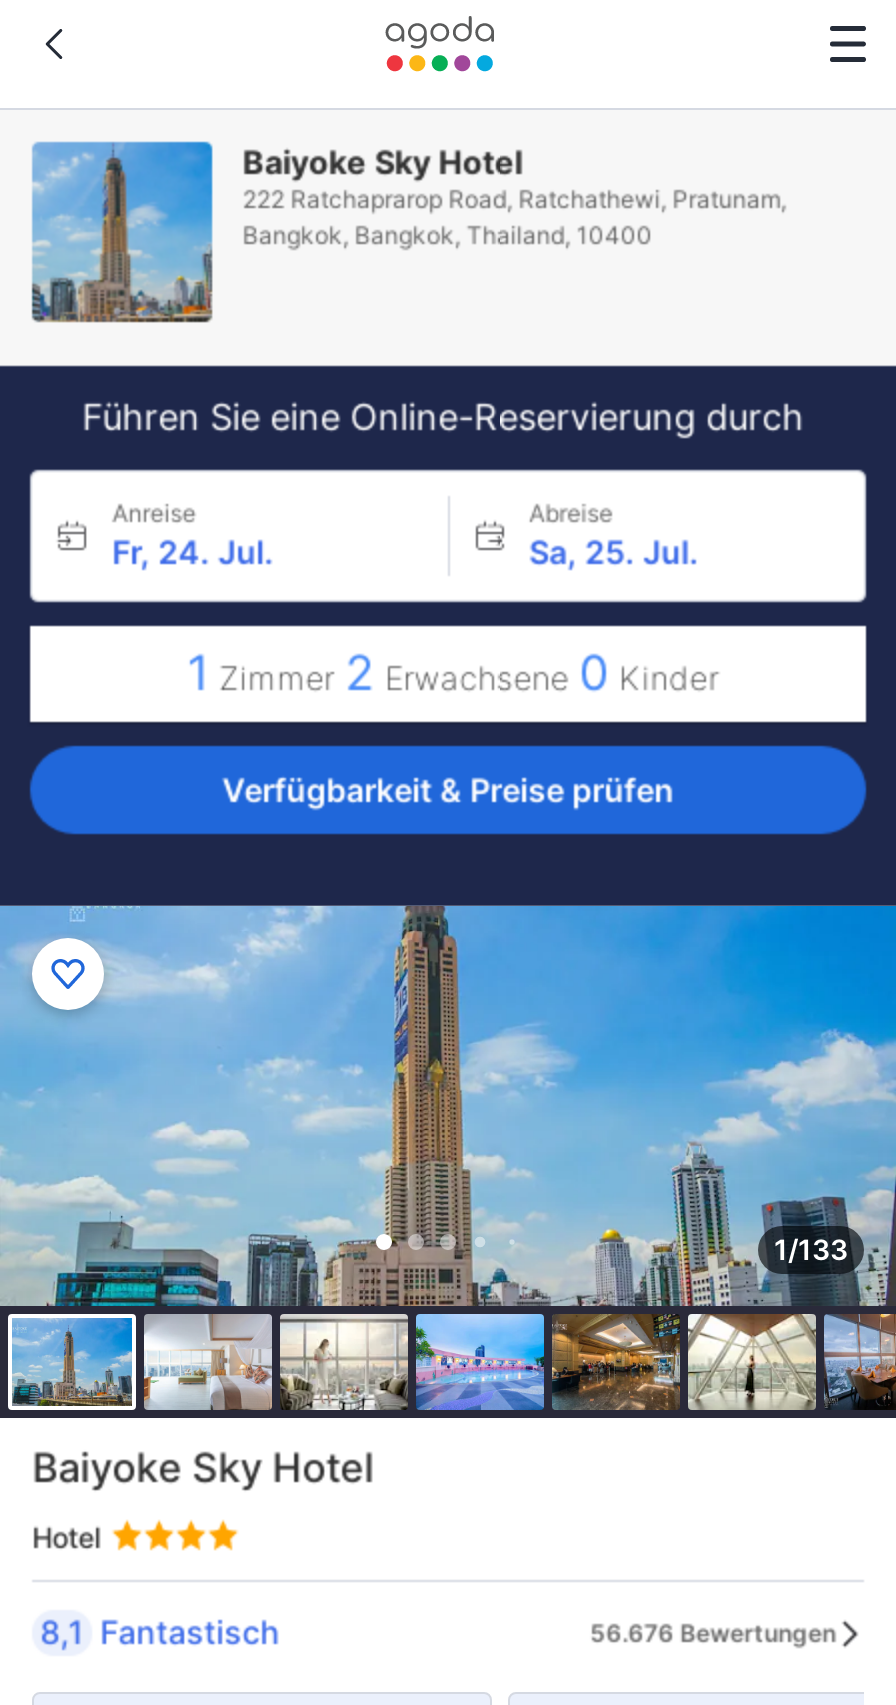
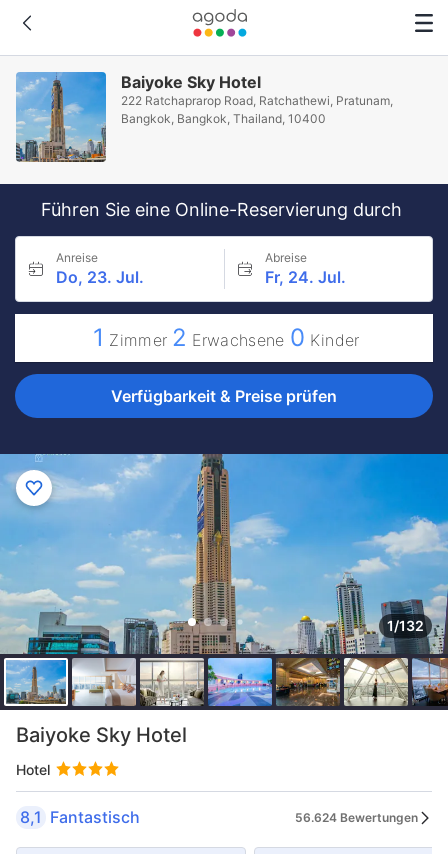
- Fr, 24. Jul.
+ Do, 23. Jul.

- Sa, 25. Jul.
+ Fr, 24. Jul.

- 1/133
+ 1/132

- 56.676 Bewertungen
+ 56.624 Bewertungen
